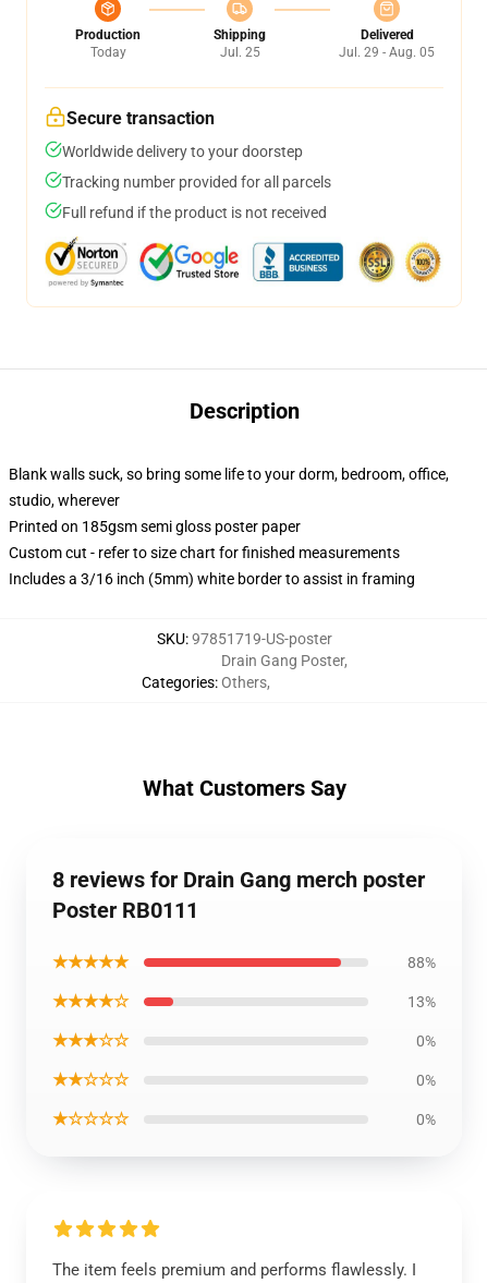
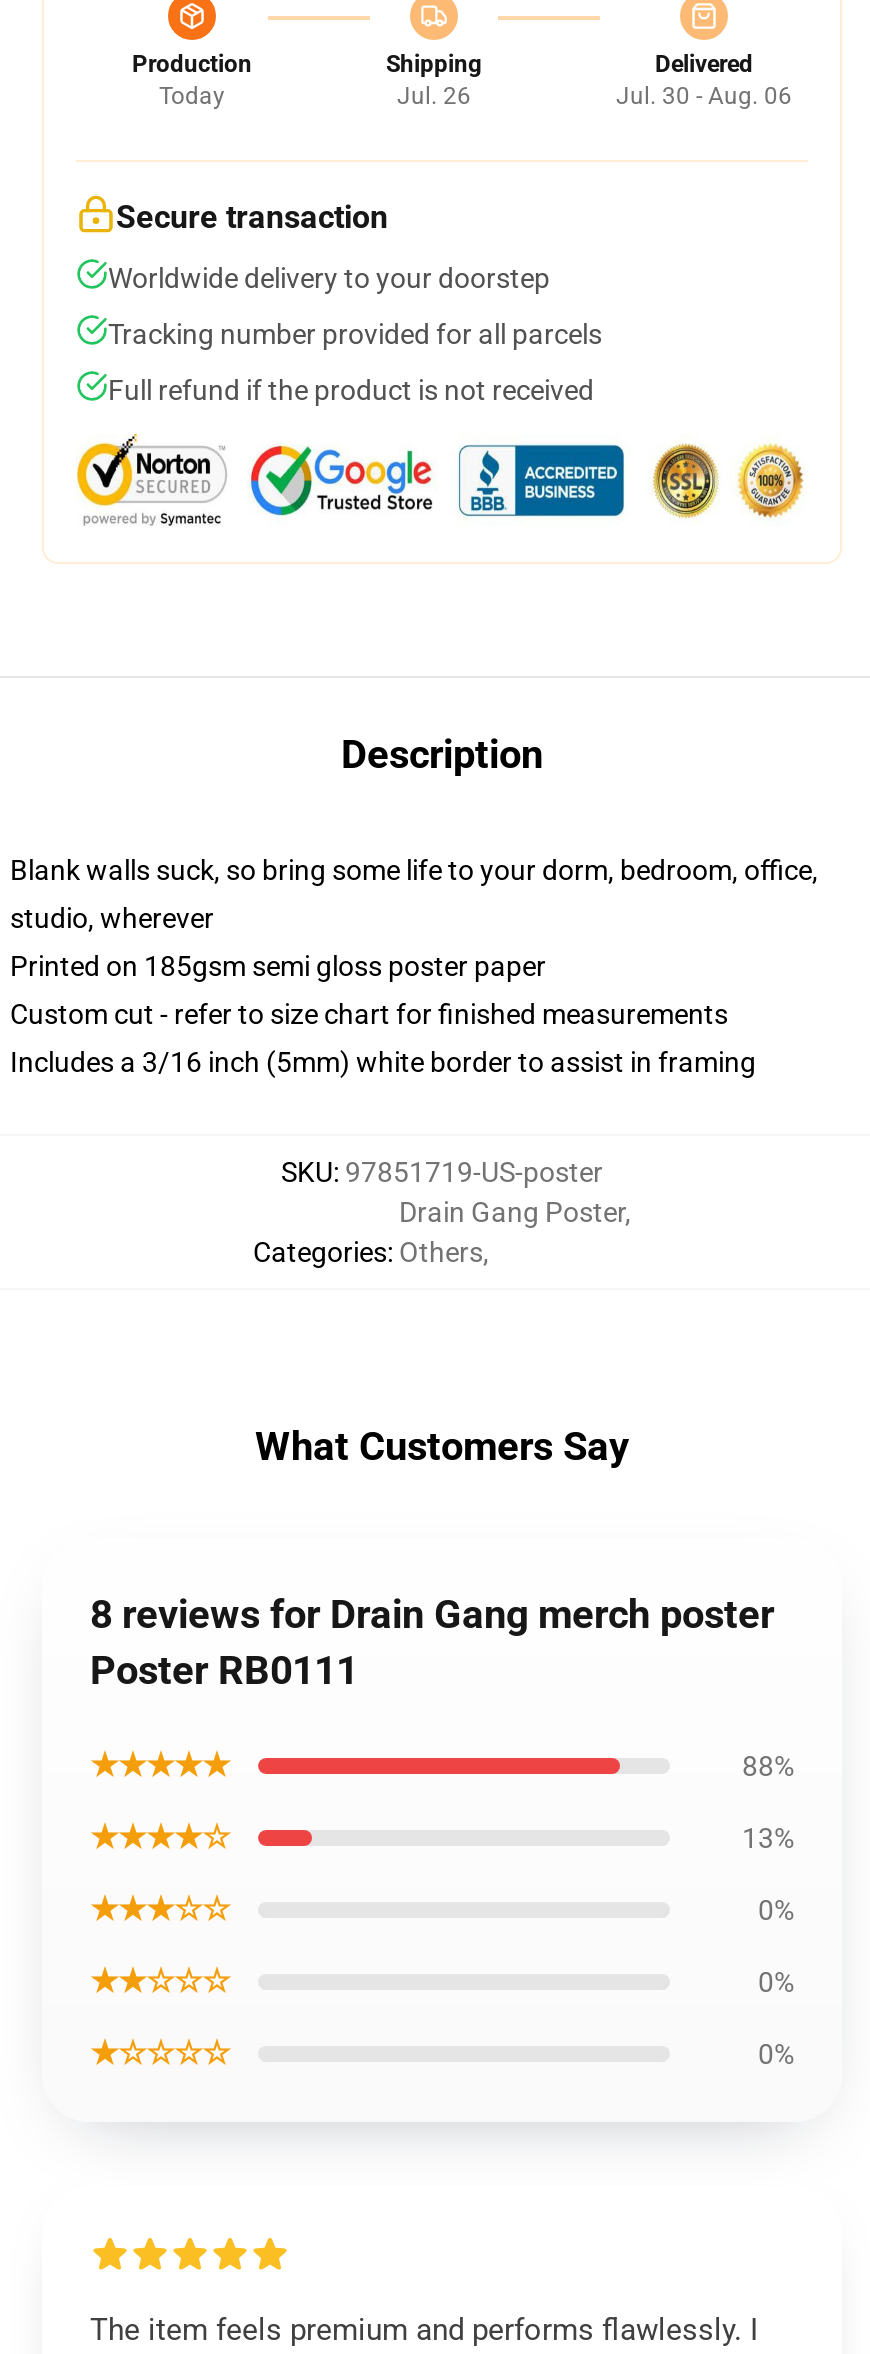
- Jul. 25
+ Jul. 26

- Jul. 29 - Aug. 05
+ Jul. 30 - Aug. 06
